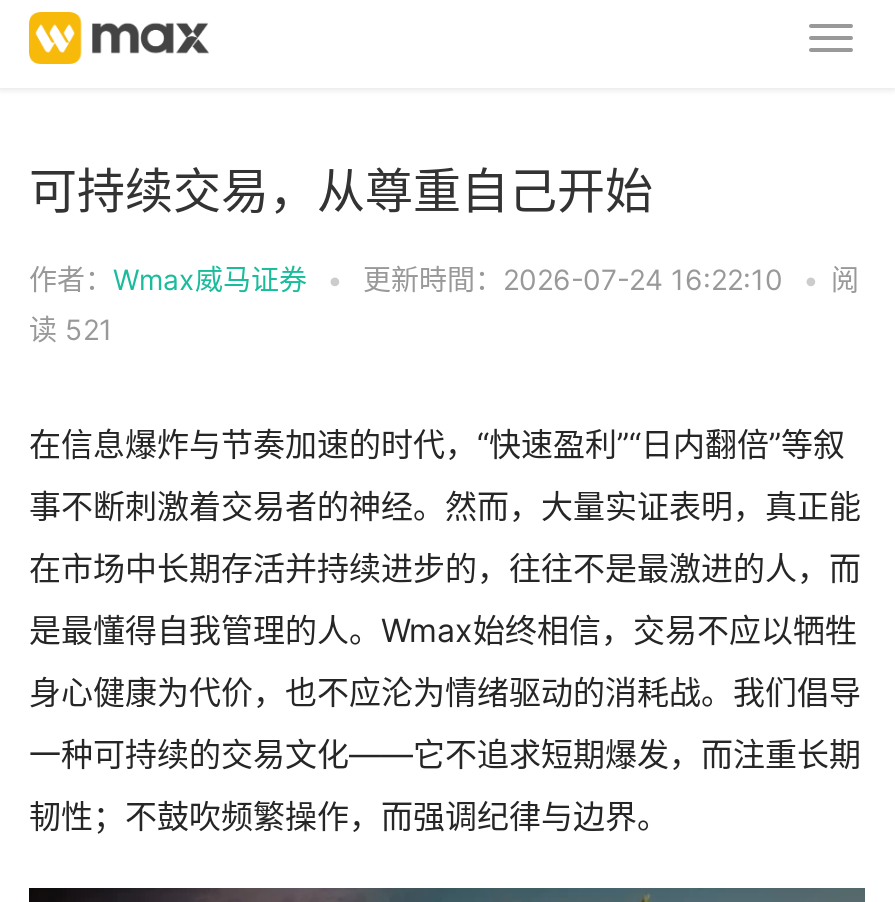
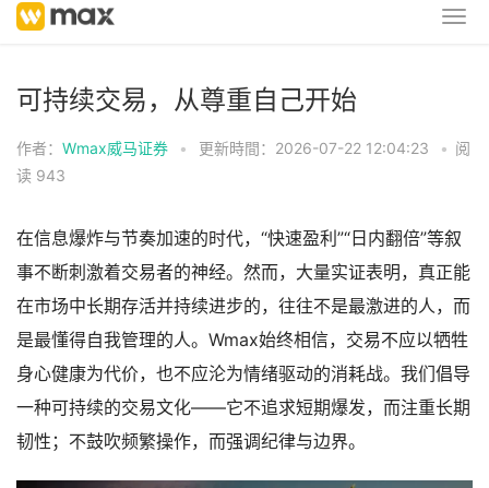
- 作者：Wmax威马证券 • 更新時間：2026-07-24 16:22:10 • 阅
+ 作者：Wmax威马证券 • 更新時間：2026-07-22 12:04:23 • 阅

- 读 521
+ 读 943
